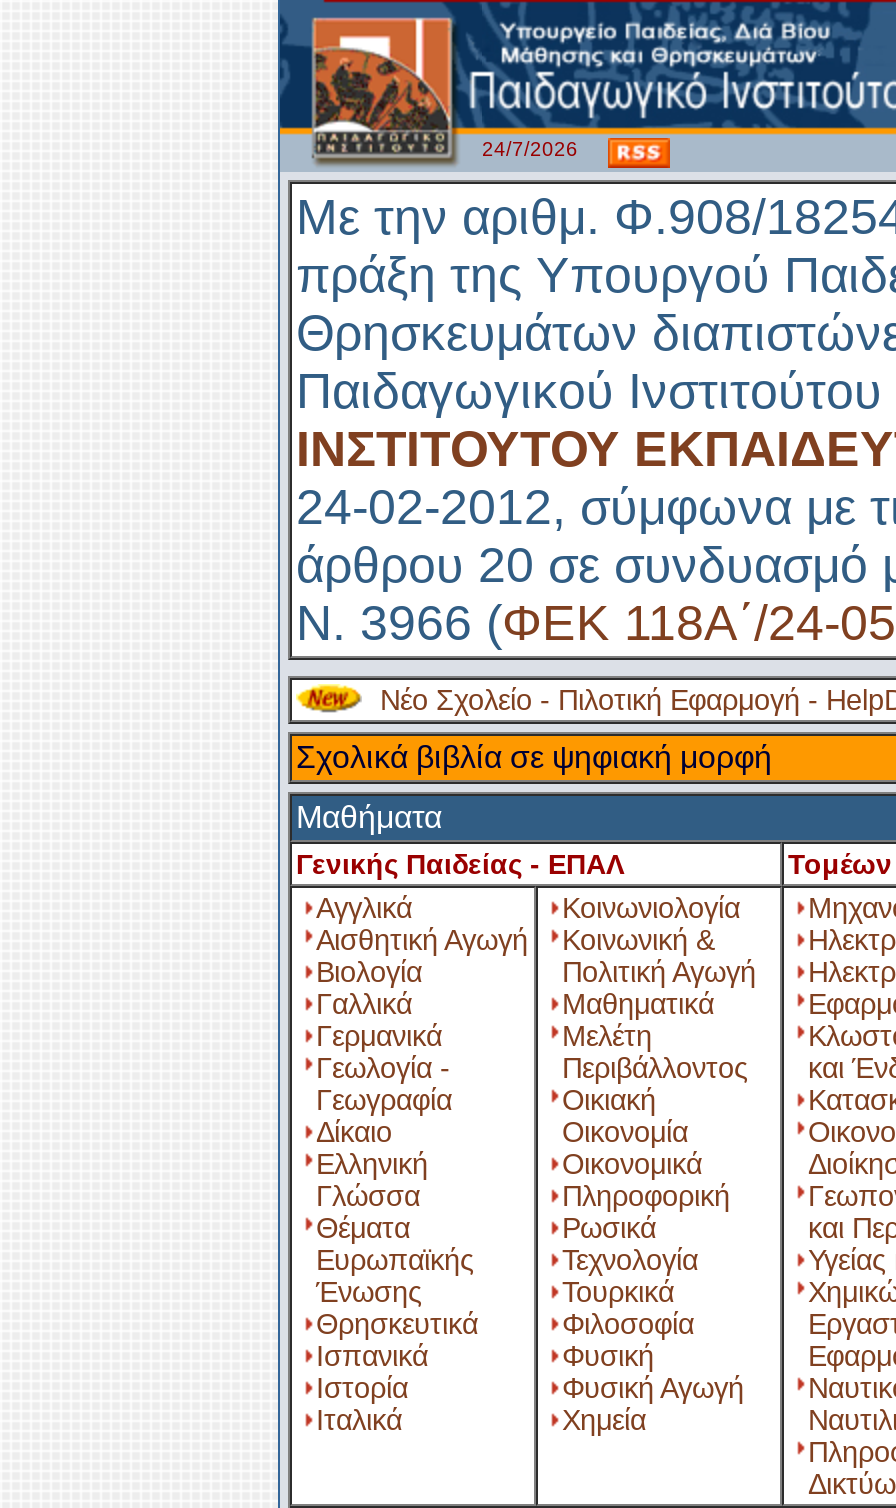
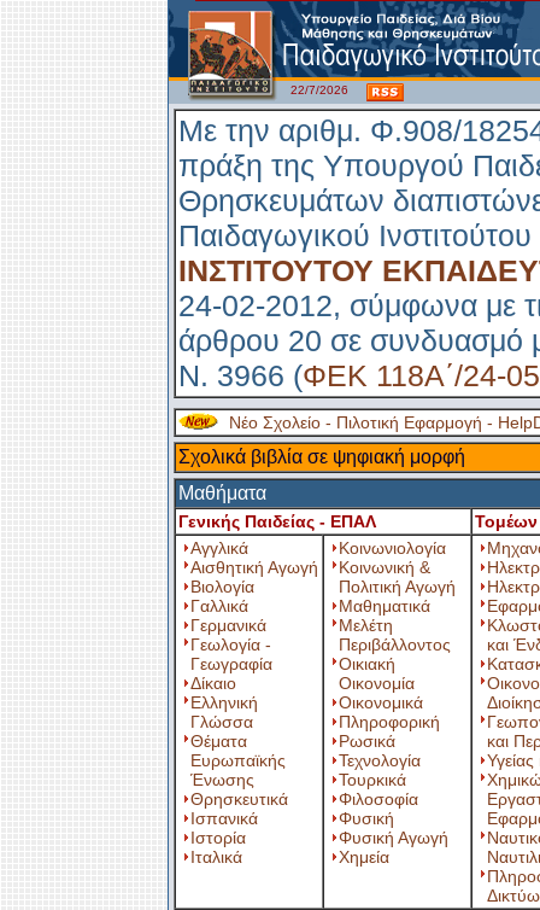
- 24/7/2026
+ 22/7/2026
